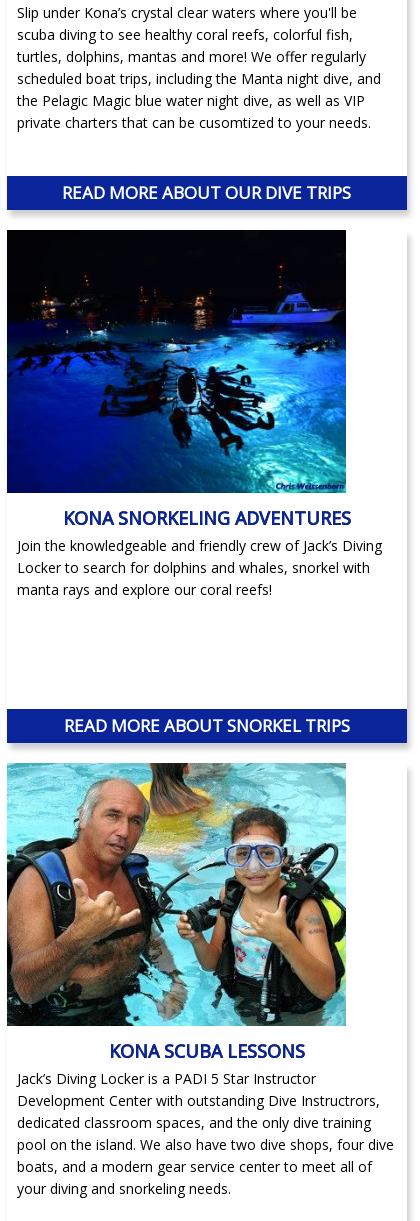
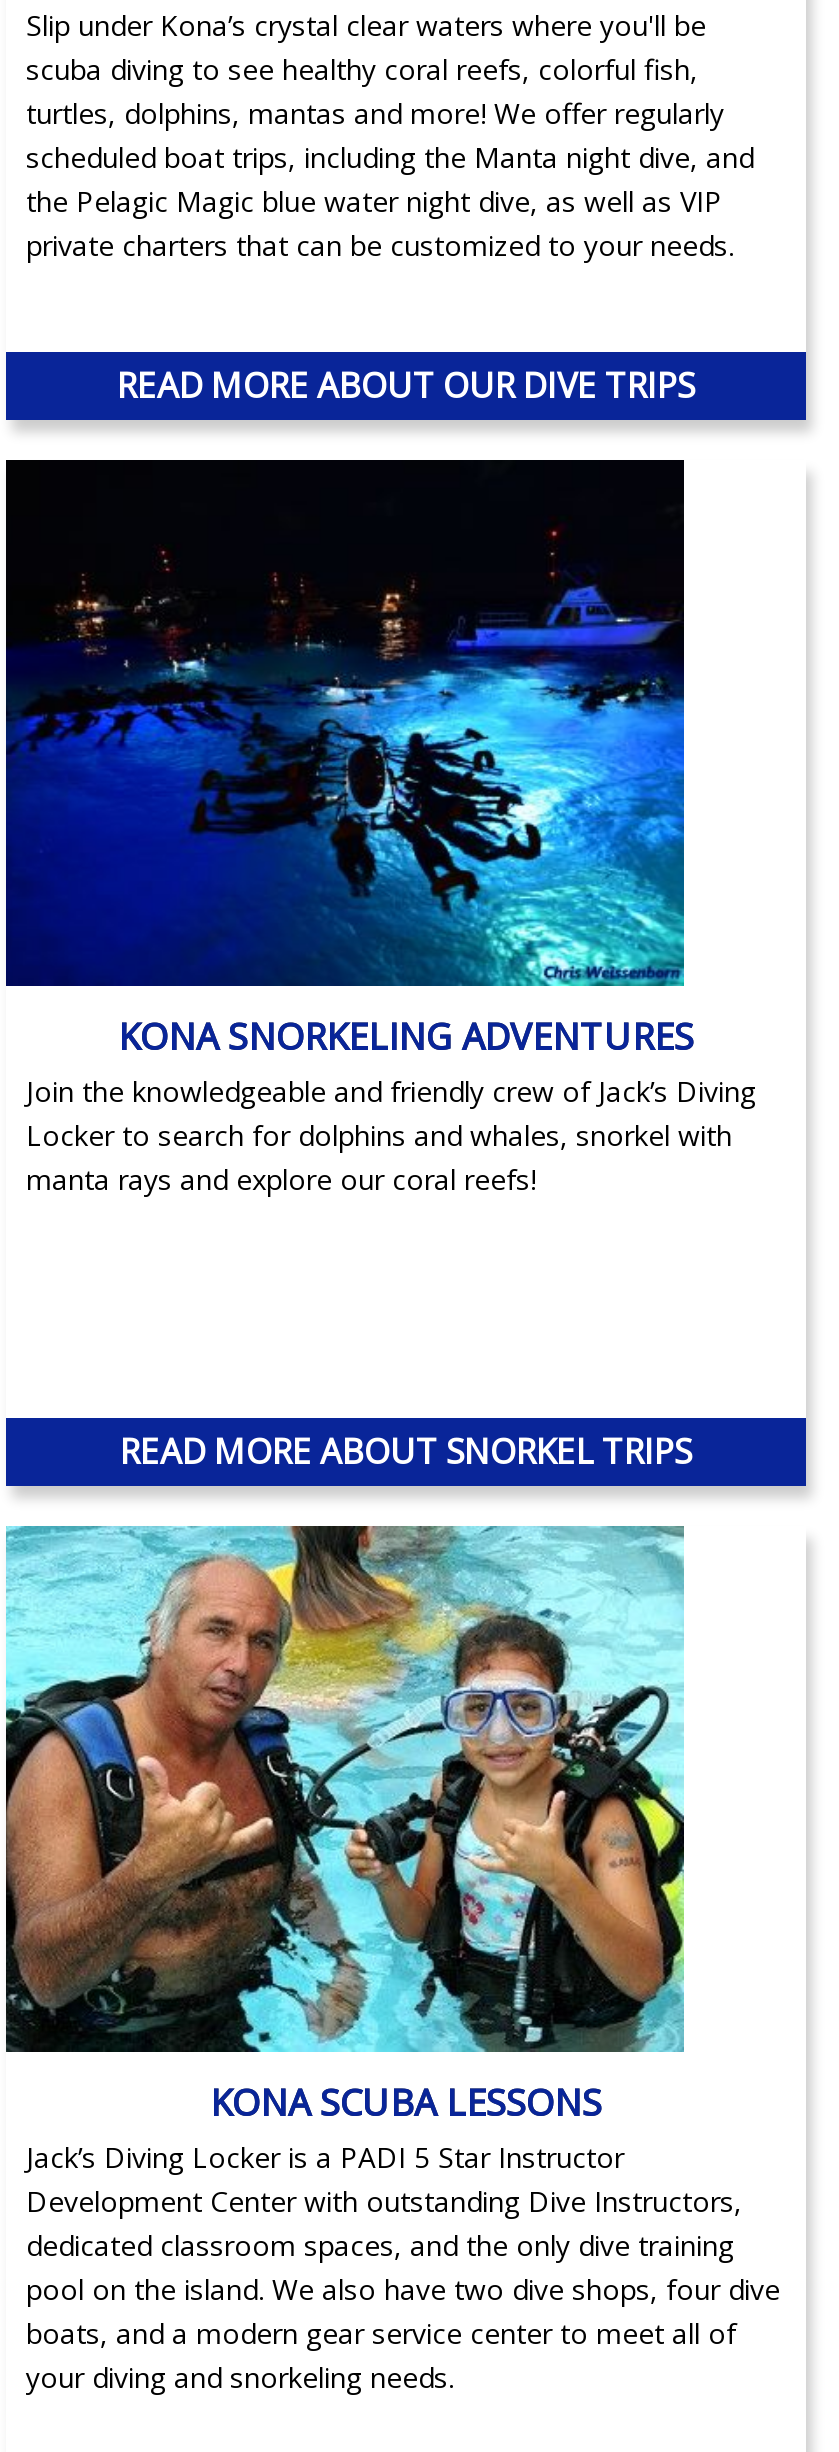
- private charters that can be cusomtized to your needs.
+ private charters that can be customized to your needs.

- Development Center with outstanding Dive Instructrors,
+ Development Center with outstanding Dive Instructors,
